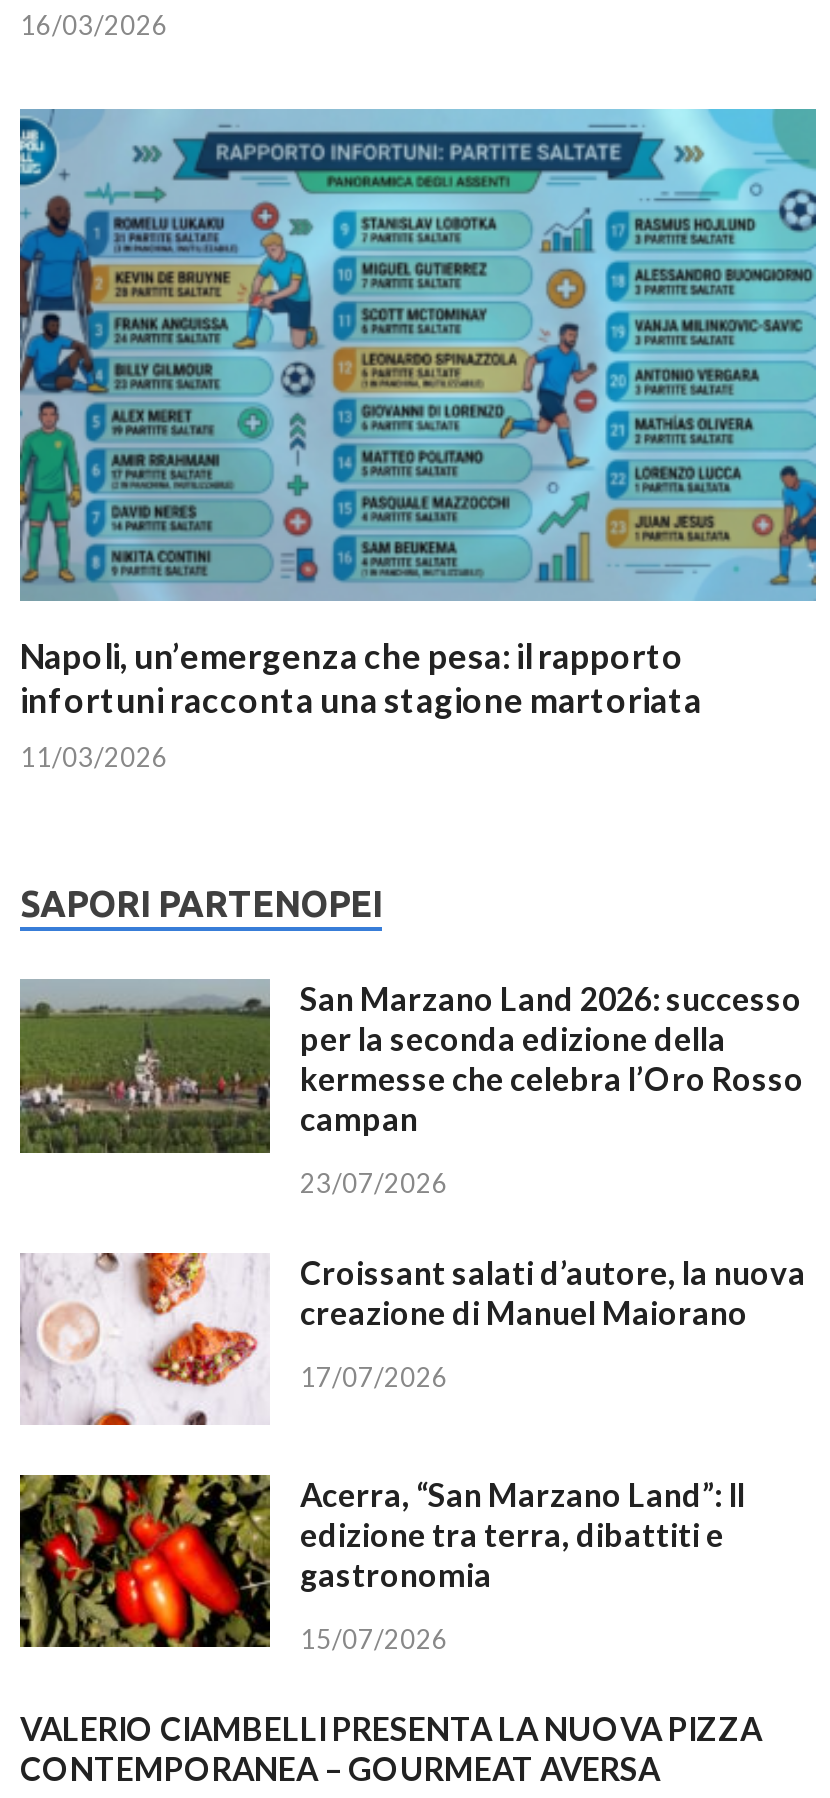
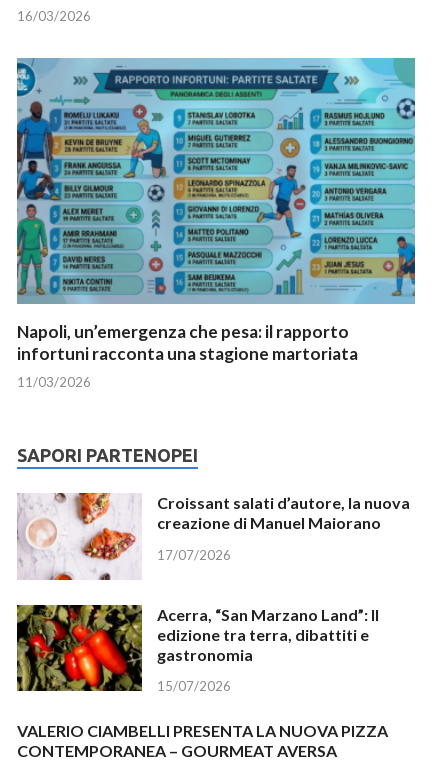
- [image]
- San Marzano Land 2026: successo
- per la seconda edizione della
- kermesse che celebra l’Oro Rosso
- campan
- 23/07/2026
